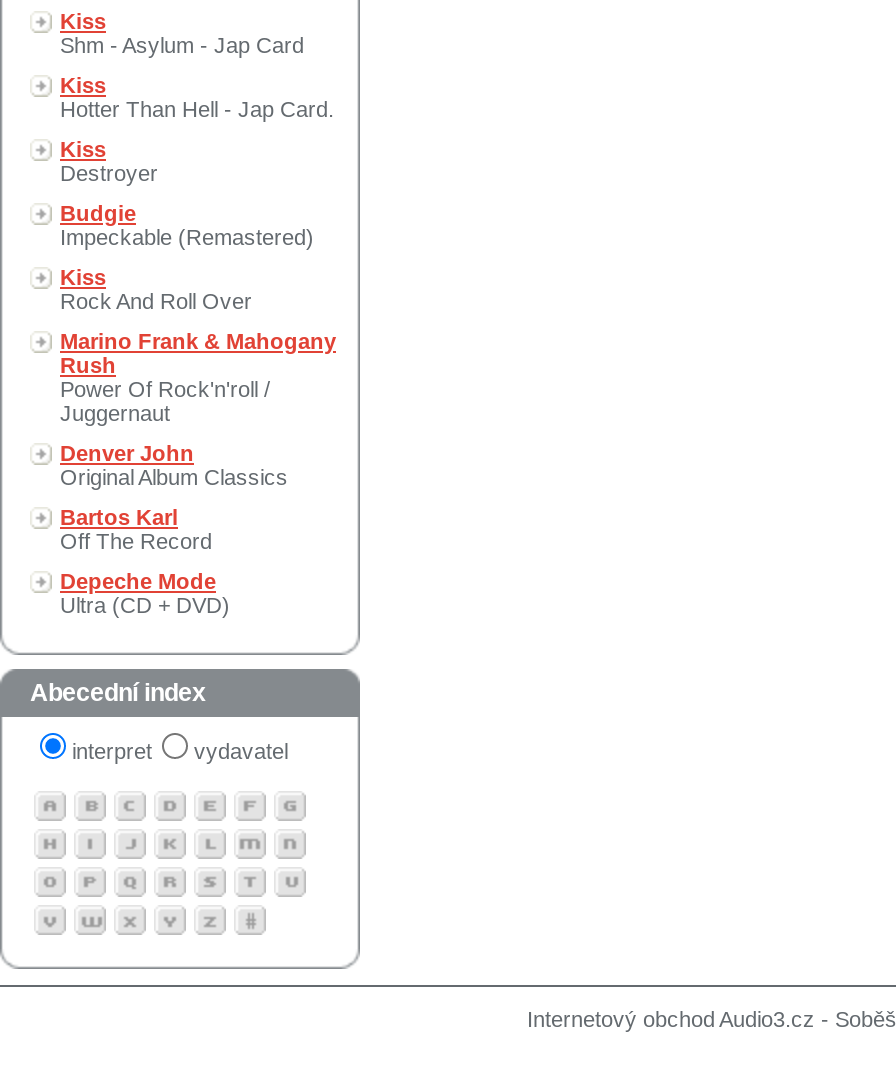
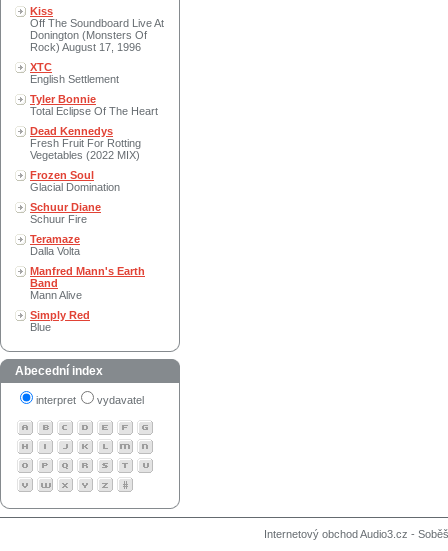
- Shm - Asylum - Jap Card
+ Off The Soundboard Live At
+ Donington (Monsters Of
+ Rock) August 17, 1996

- Kiss
- Hotter Than Hell - Jap Card.
+ XTC
+ English Settlement

- Kiss
- Destroyer
+ Tyler Bonnie
+ Total Eclipse Of The Heart

- Budgie
- Impeckable (Remastered)
+ Dead Kennedys
+ Fresh Fruit For Rotting
+ Vegetables (2022 MIX)

- Kiss
- Rock And Roll Over
+ Frozen Soul
+ Glacial Domination

- Marino Frank & Mahogany
- Rush
- Power Of Rock'n'roll /
- Juggernaut
+ Schuur Diane
+ Schuur Fire

- Denver John
- Original Album Classics
+ Teramaze
+ Dalla Volta

- Bartos Karl
- Off The Record
+ Manfred Mann's Earth
+ Band
+ Mann Alive

- Depeche Mode
- Ultra (CD + DVD)
+ Simply Red
+ Blue
